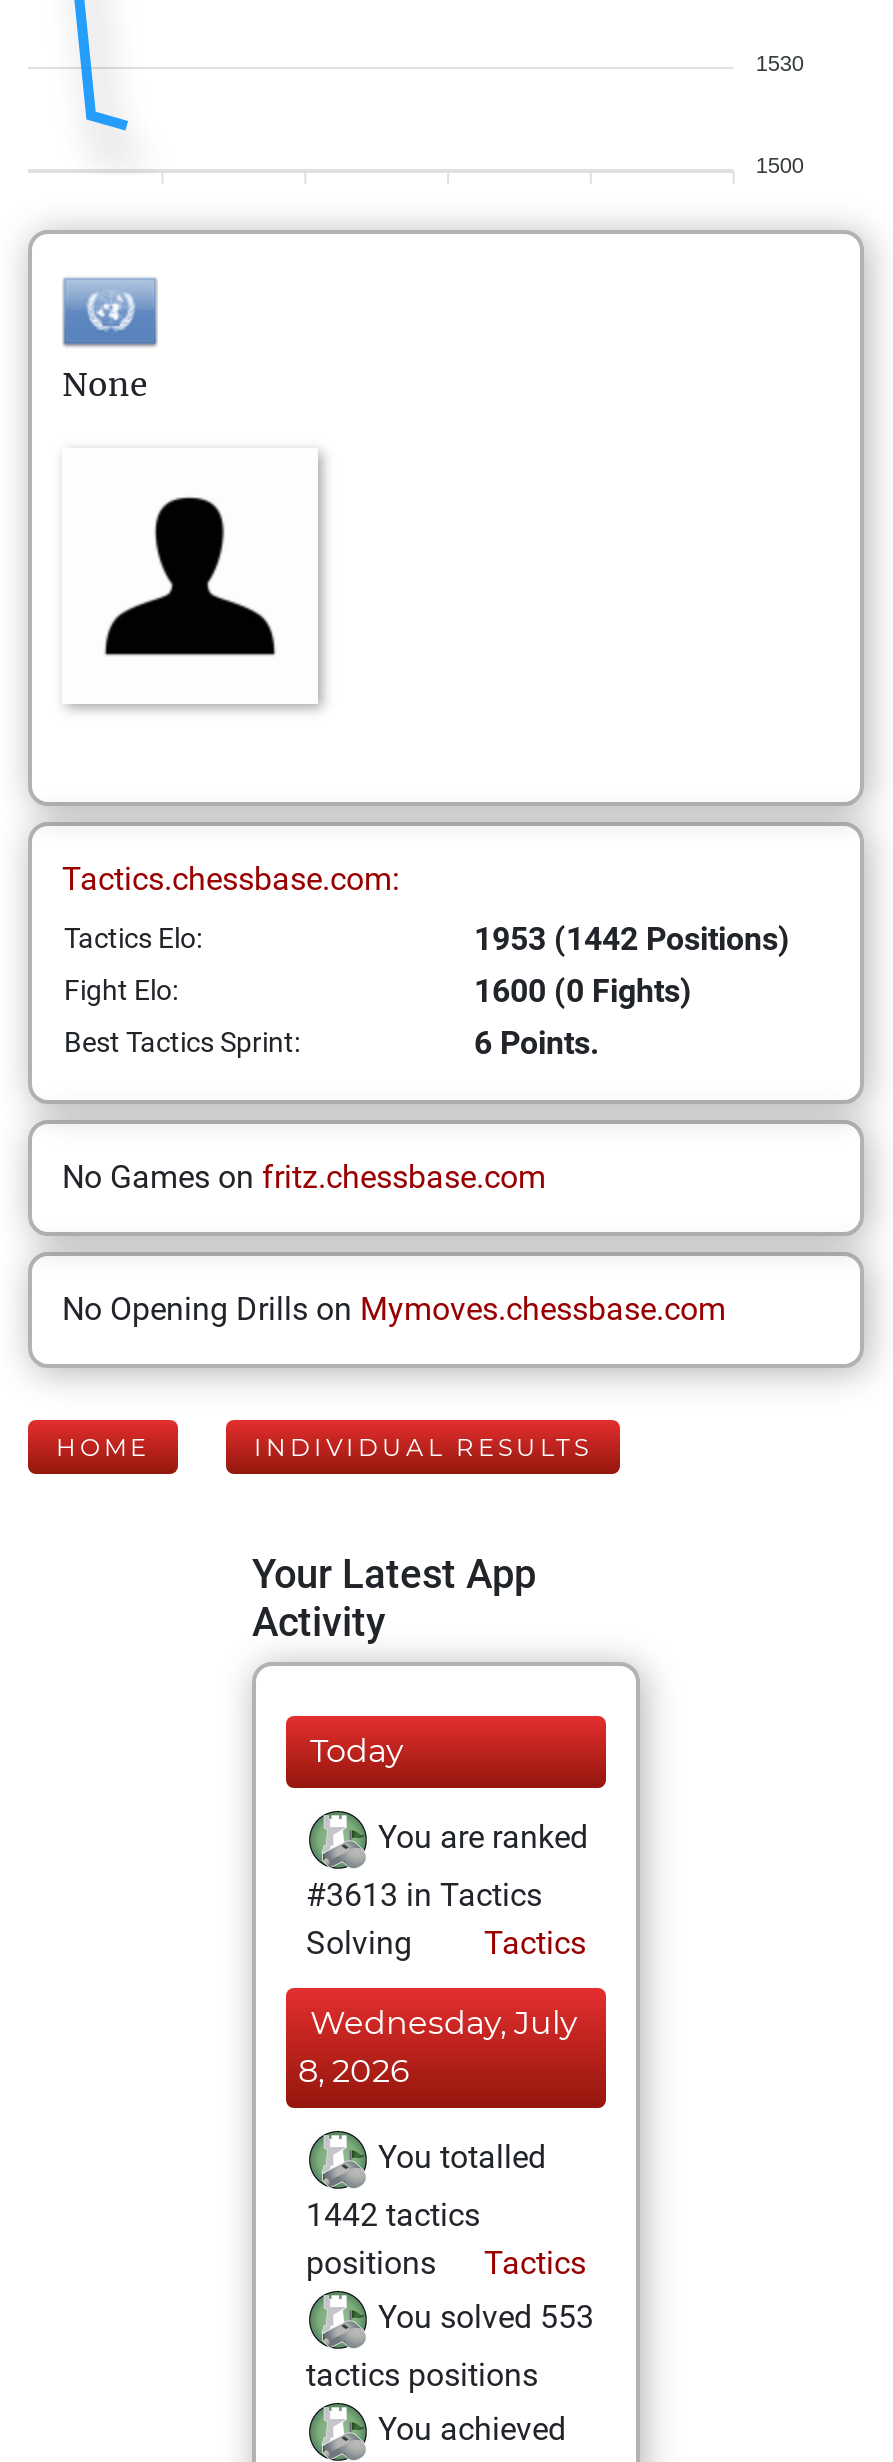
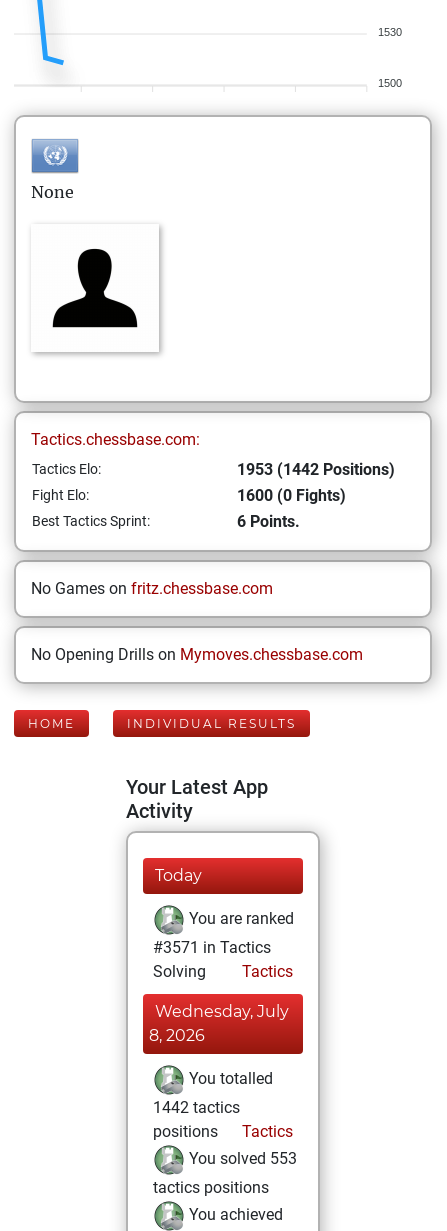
- #3613 in Tactics
+ #3571 in Tactics
